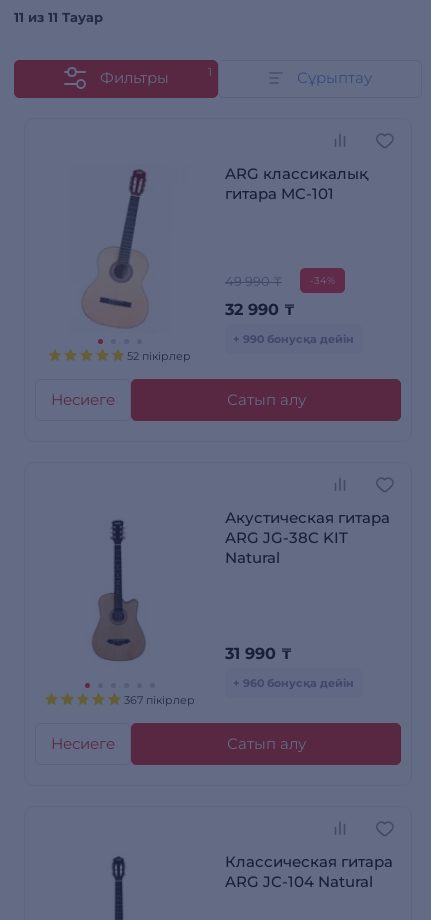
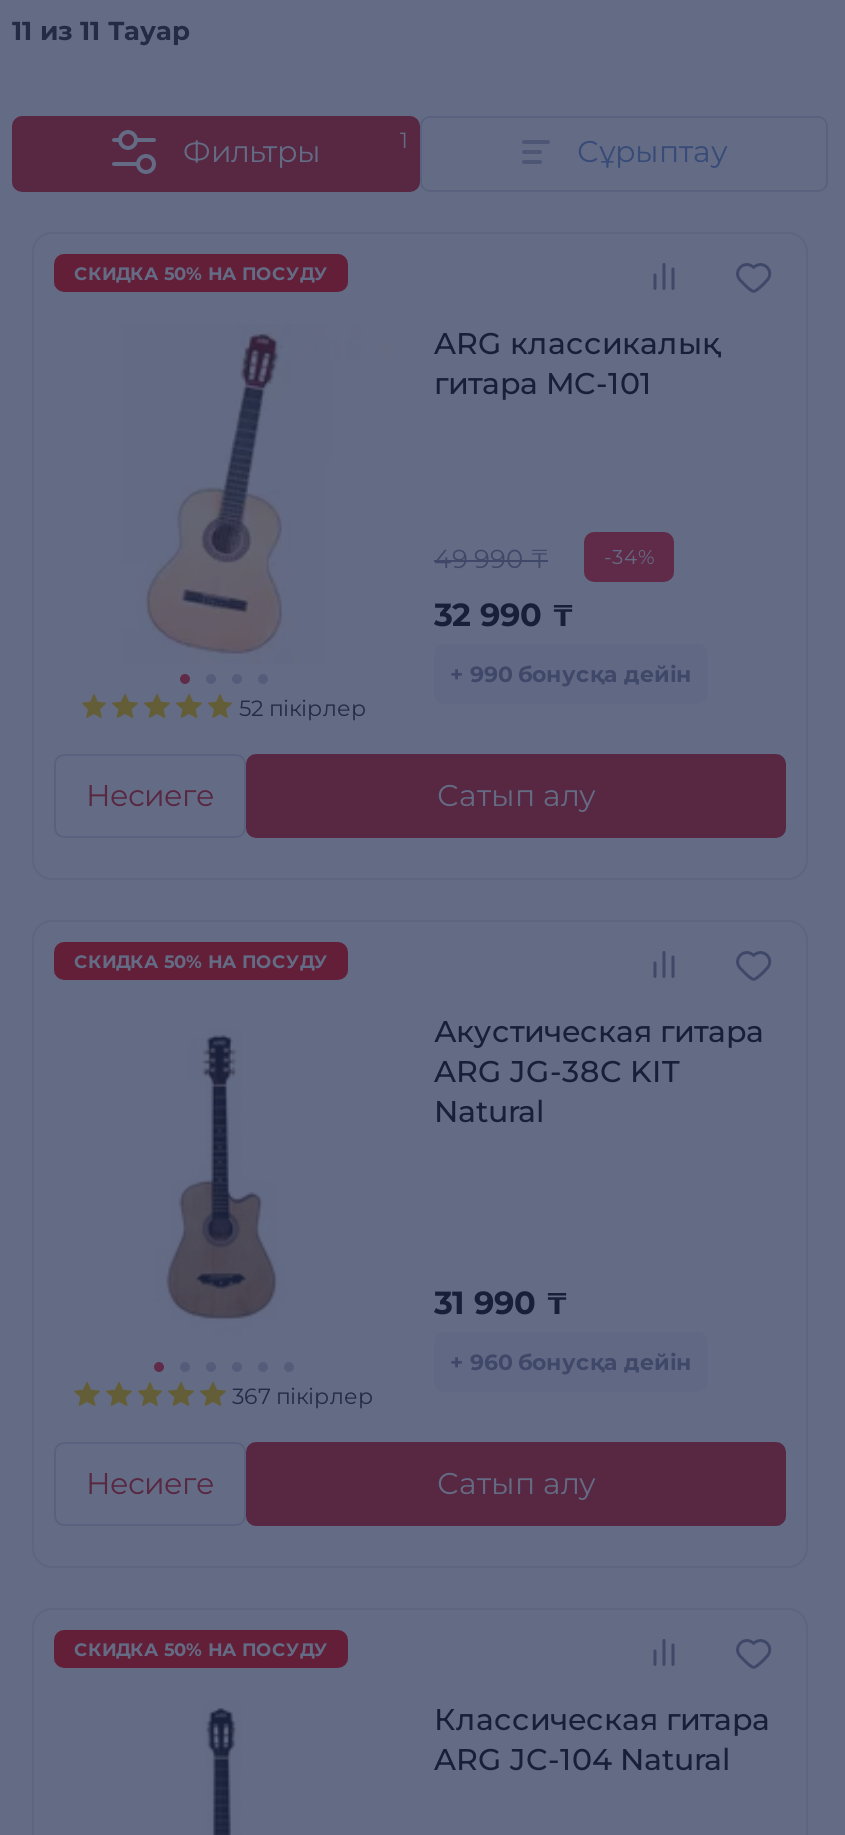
+ СКИДКА 50% НА ПОСУДУ

+ СКИДКА 50% НА ПОСУДУ

+ СКИДКА 50% НА ПОСУДУ
